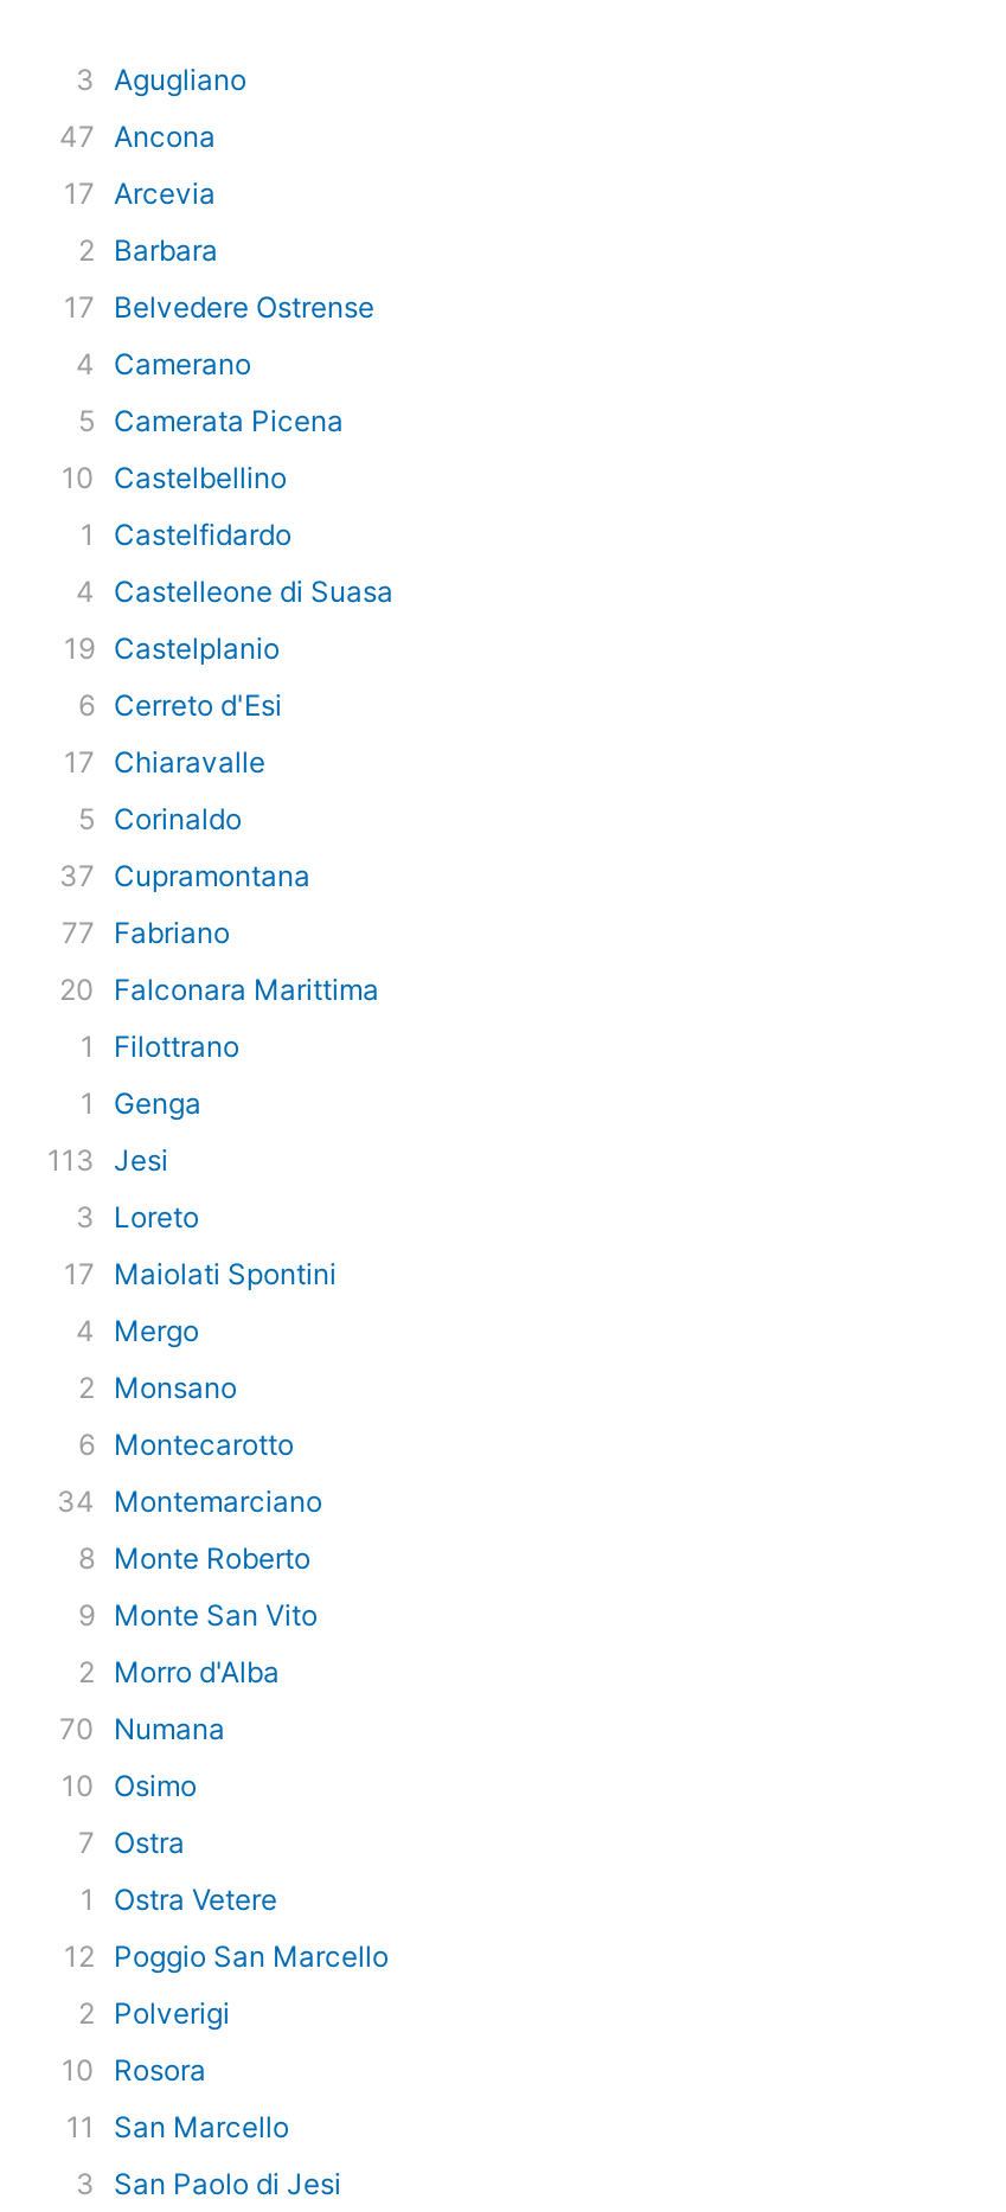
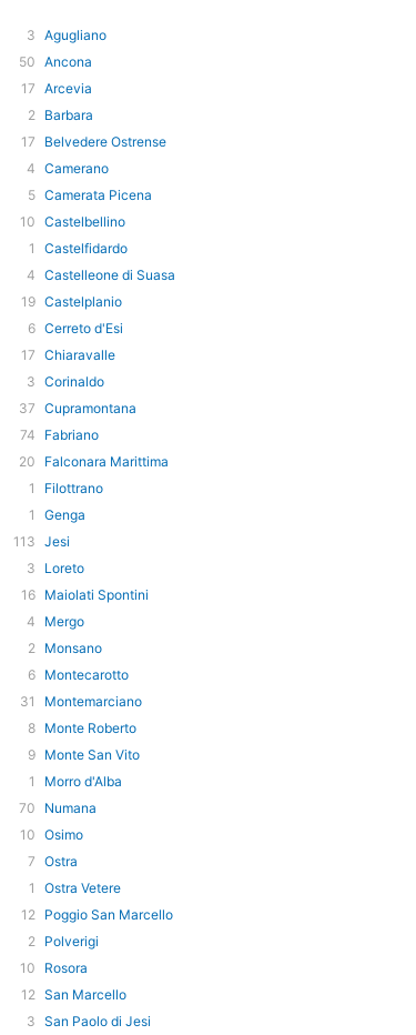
- 47 Ancona
+ 50 Ancona

- 5 Corinaldo
+ 3 Corinaldo

- 77 Fabriano
+ 74 Fabriano

- 17 Maiolati Spontini
+ 16 Maiolati Spontini

- 34 Montemarciano
+ 31 Montemarciano

- 2 Morro d'Alba
+ 1 Morro d'Alba

- 11 San Marcello
+ 12 San Marcello
